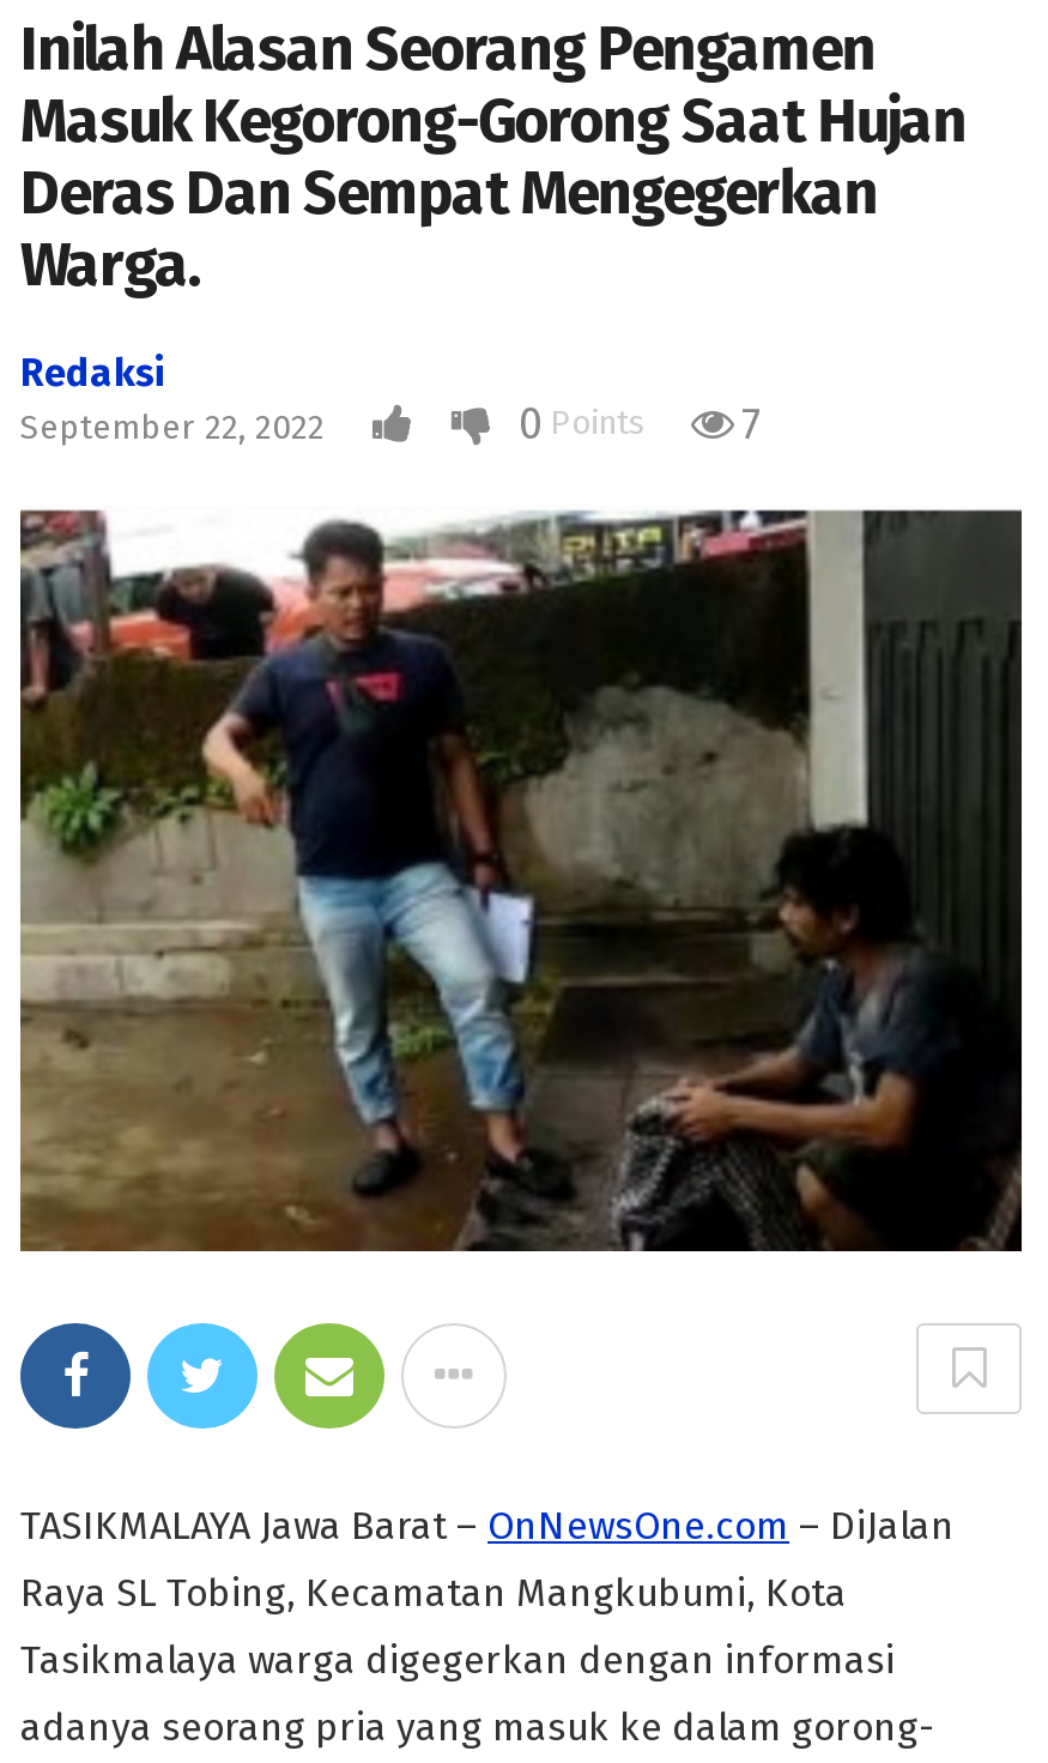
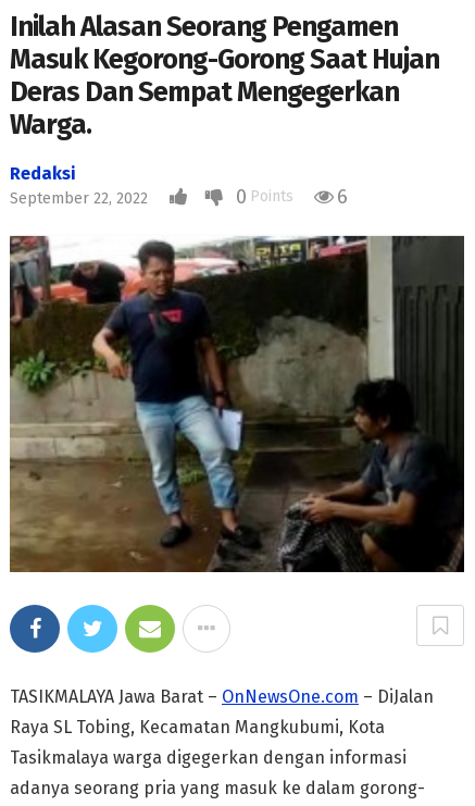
- 0 Points 7
+ 0 Points 6
